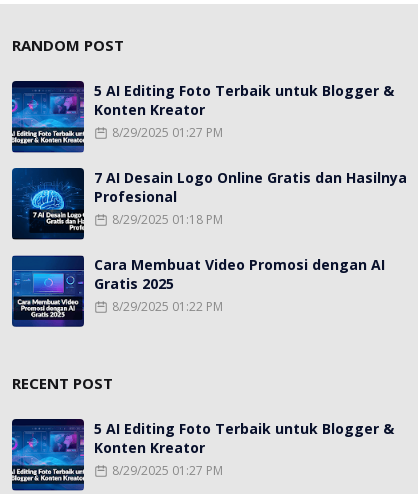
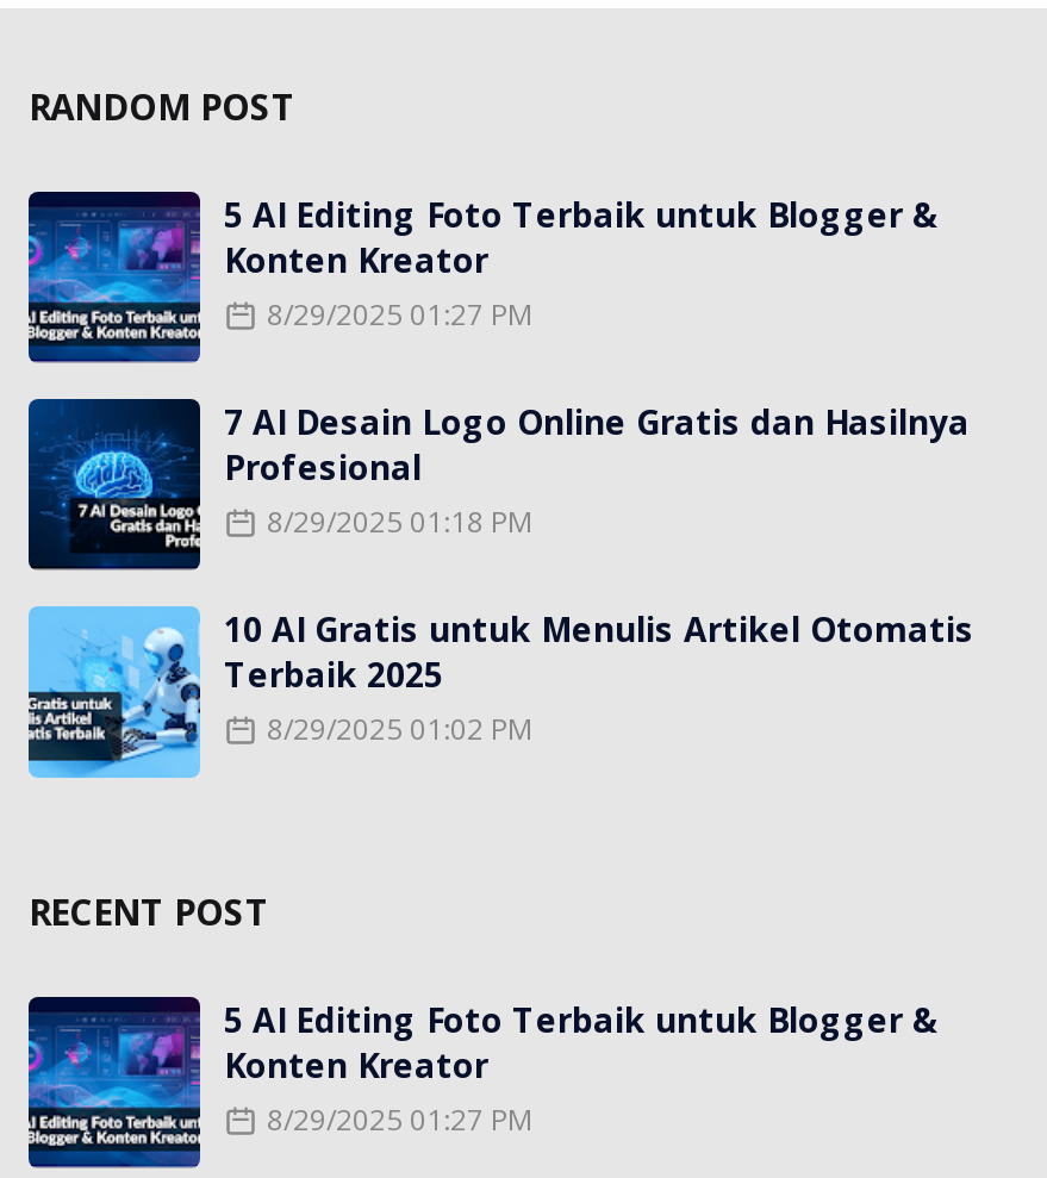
- [image]
- Cara Membuat Video Promosi dengan AI
- Gratis 2025
- 8/29/2025 01:22 PM
+ [image]
+ 10 AI Gratis untuk Menulis Artikel Otomatis
+ Terbaik 2025
+ 8/29/2025 01:02 PM
